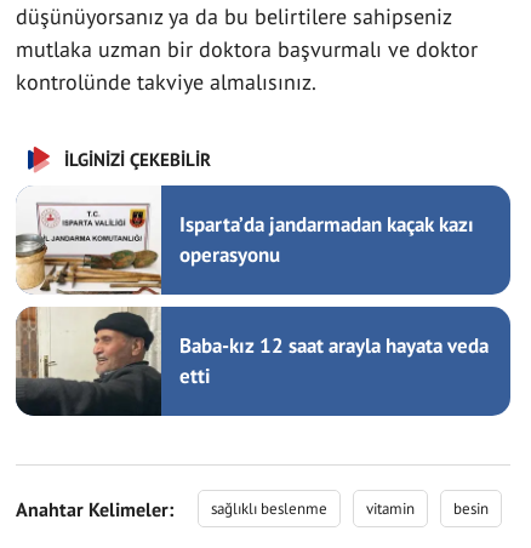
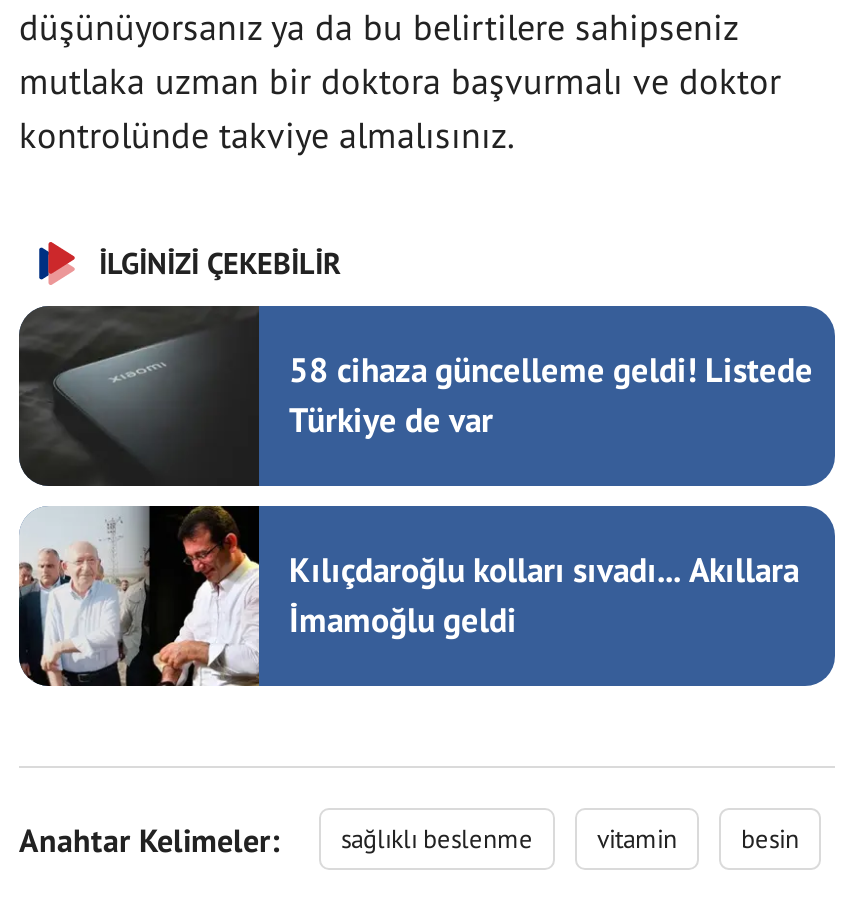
- [image]
- Isparta’da jandarmadan kaçak kazı
- operasyonu
+ [image]
+ 58 cihaza güncelleme geldi! Listede
+ Türkiye de var

- [image]
- Baba-kız 12 saat arayla hayata veda
- etti
+ [image]
+ Kılıçdaroğlu kolları sıvadı... Akıllara
+ İmamoğlu geldi
